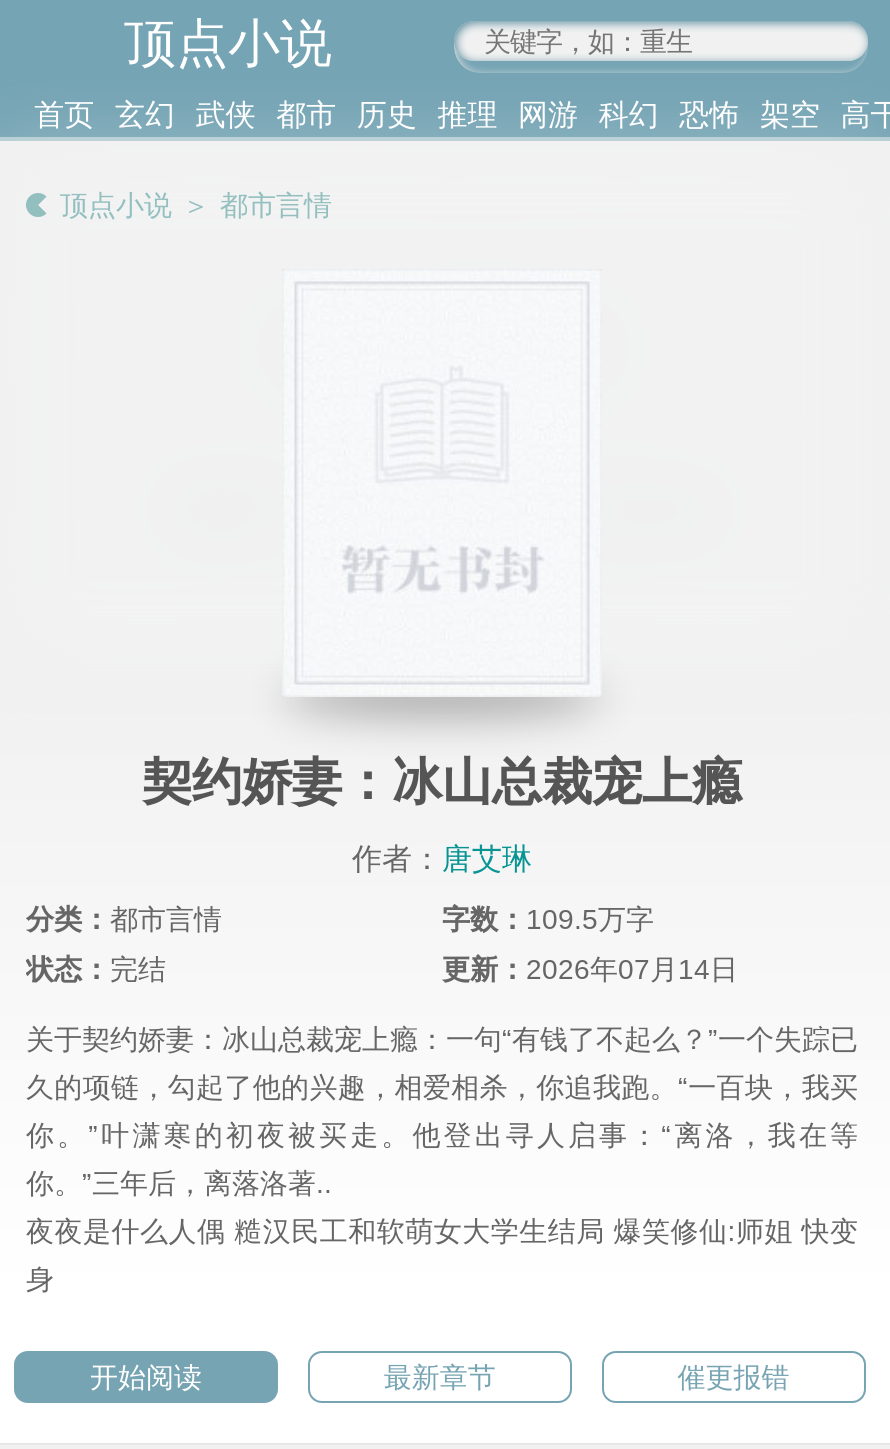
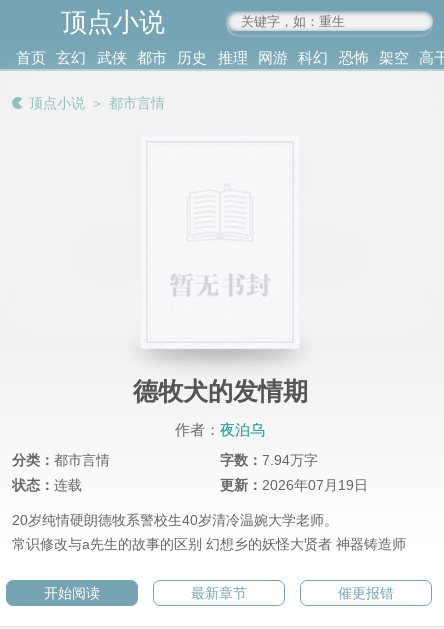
- 契约娇妻：冰山总裁宠上瘾
+ 德牧犬的发情期

- 作者：唐艾琳
+ 作者：夜泊乌

- 字数：109.5万字
- 状态：完结
- 更新：2026年07月14日
- 关于契约娇妻：冰山总裁宠上瘾：一句“有钱了不起么？”一个失踪已
- 久的项链，勾起了他的兴趣，相爱相杀，你追我跑。“一百块，我买
- 你。”叶潇寒的初夜被买走。他登出寻人启事：“离洛，我在等
- 你。”三年后，离落洛著..
- 夜夜是什么人偶 糙汉民工和软萌女大学生结局 爆笑修仙:师姐 快变
- 身
+ 字数：7.94万字
+ 状态：连载
+ 更新：2026年07月19日
+ 20岁纯情硬朗德牧系警校生40岁清冷温婉大学老师。
+ 常识修改与a先生的故事的区别 幻想乡的妖怪大贤者 神器铸造师
